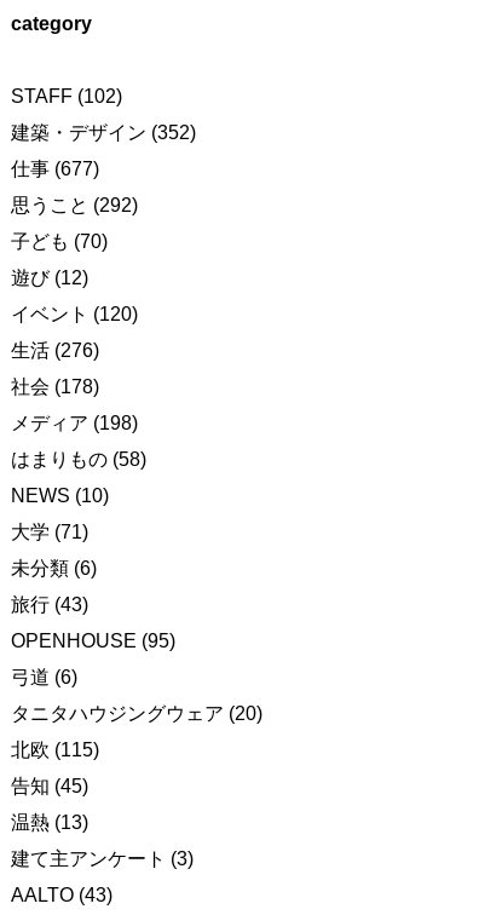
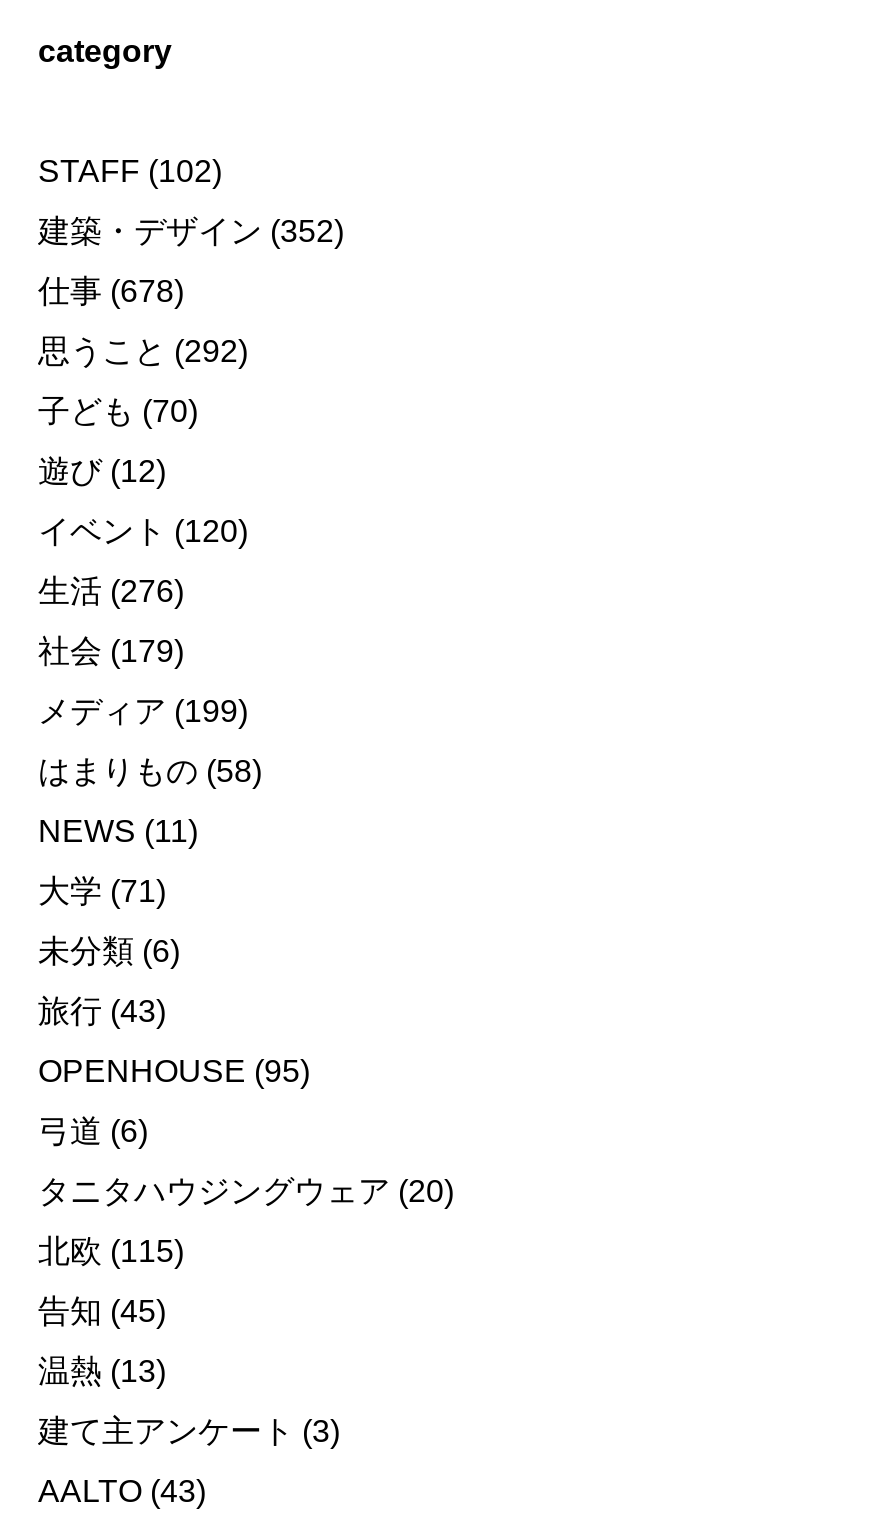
- 仕事(677)
+ 仕事(678)

- 社会(178)
+ 社会(179)

- メディア(198)
+ メディア(199)

- NEWS (10)
+ NEWS (11)
